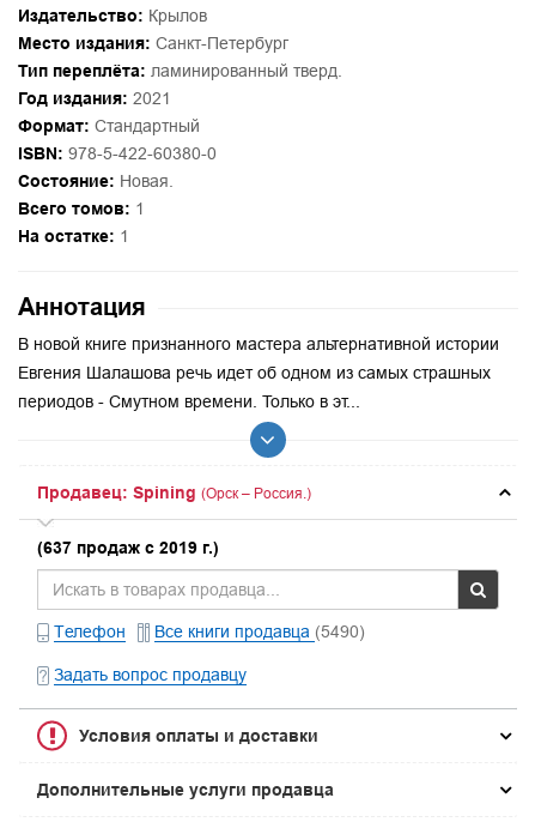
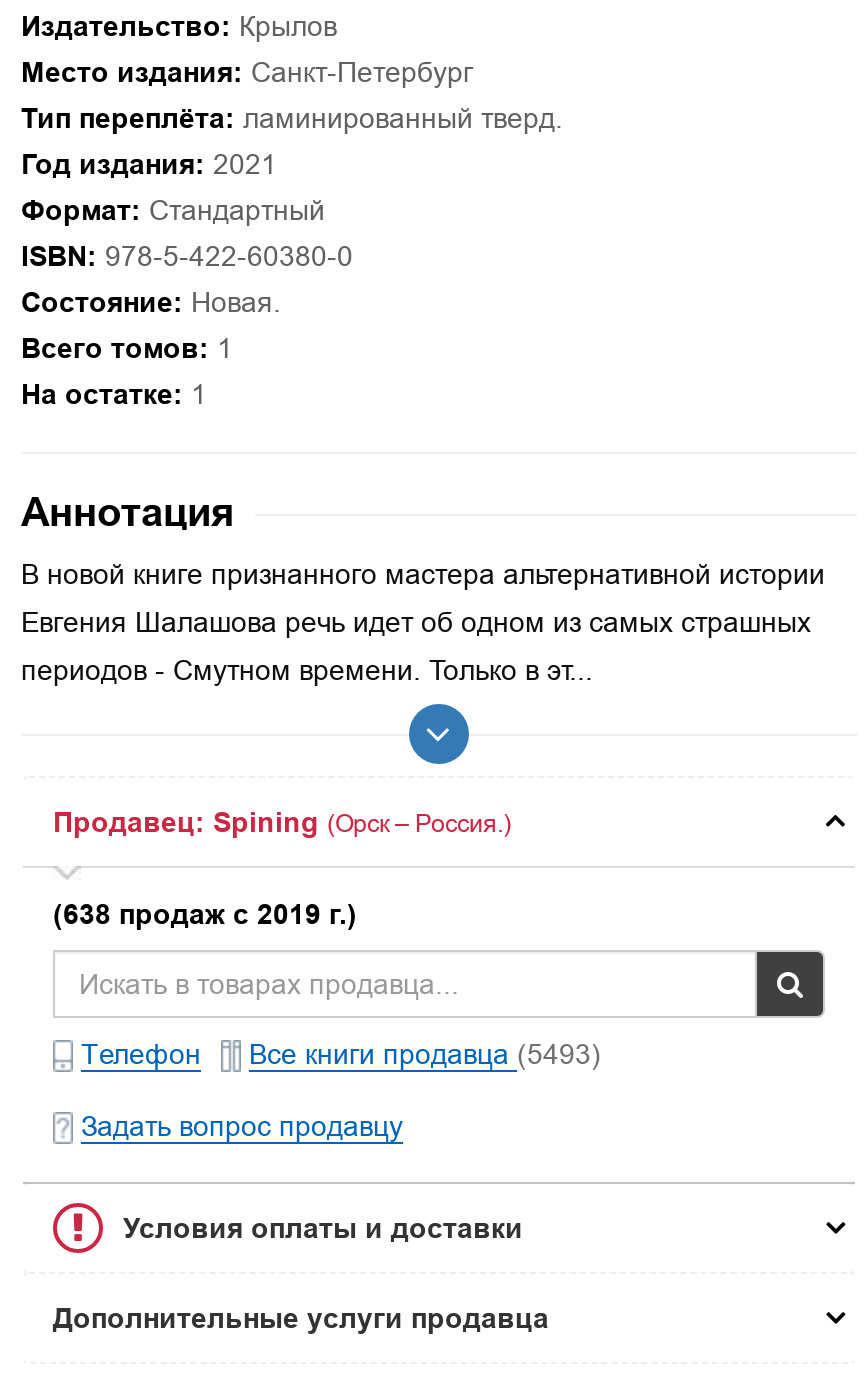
- (637 продаж с 2019 г.)
+ (638 продаж с 2019 г.)

- Все книги продавца (5490)
+ Все книги продавца (5493)
